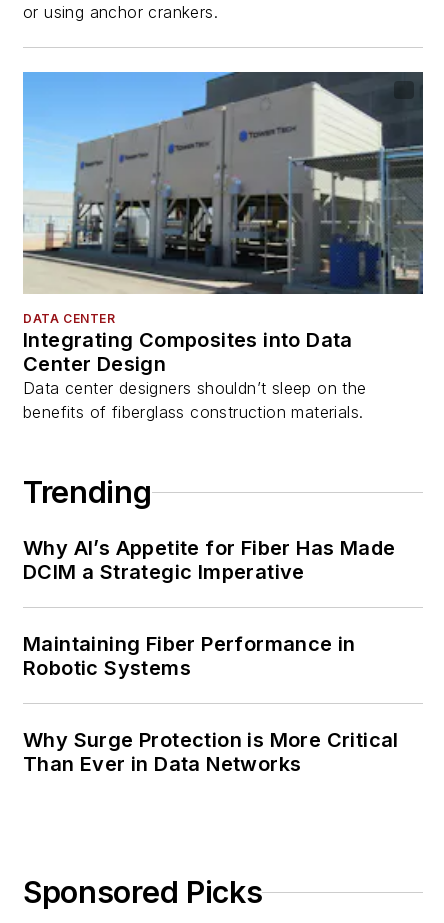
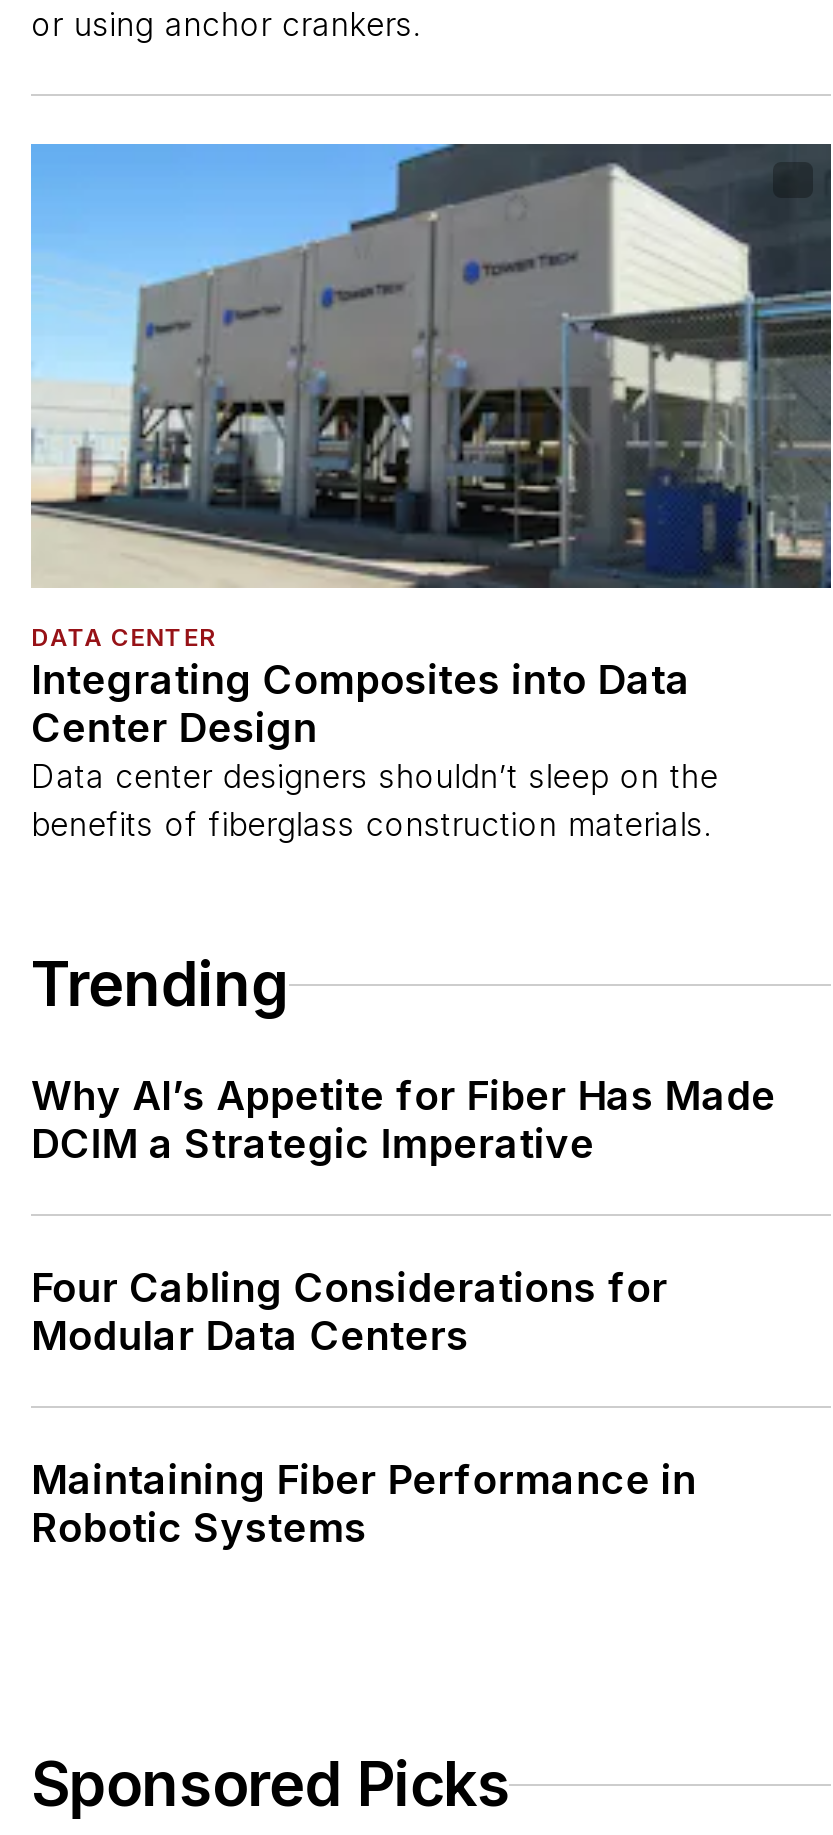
+ Four Cabling Considerations for
+ Modular Data Centers

moved down: Maintaining Fiber Performance in | Robotic Systems

- Why Surge Protection is More Critical
- Than Ever in Data Networks
